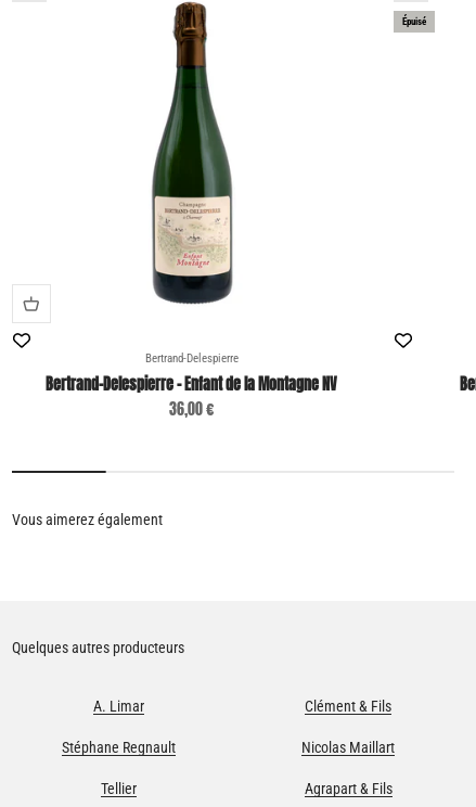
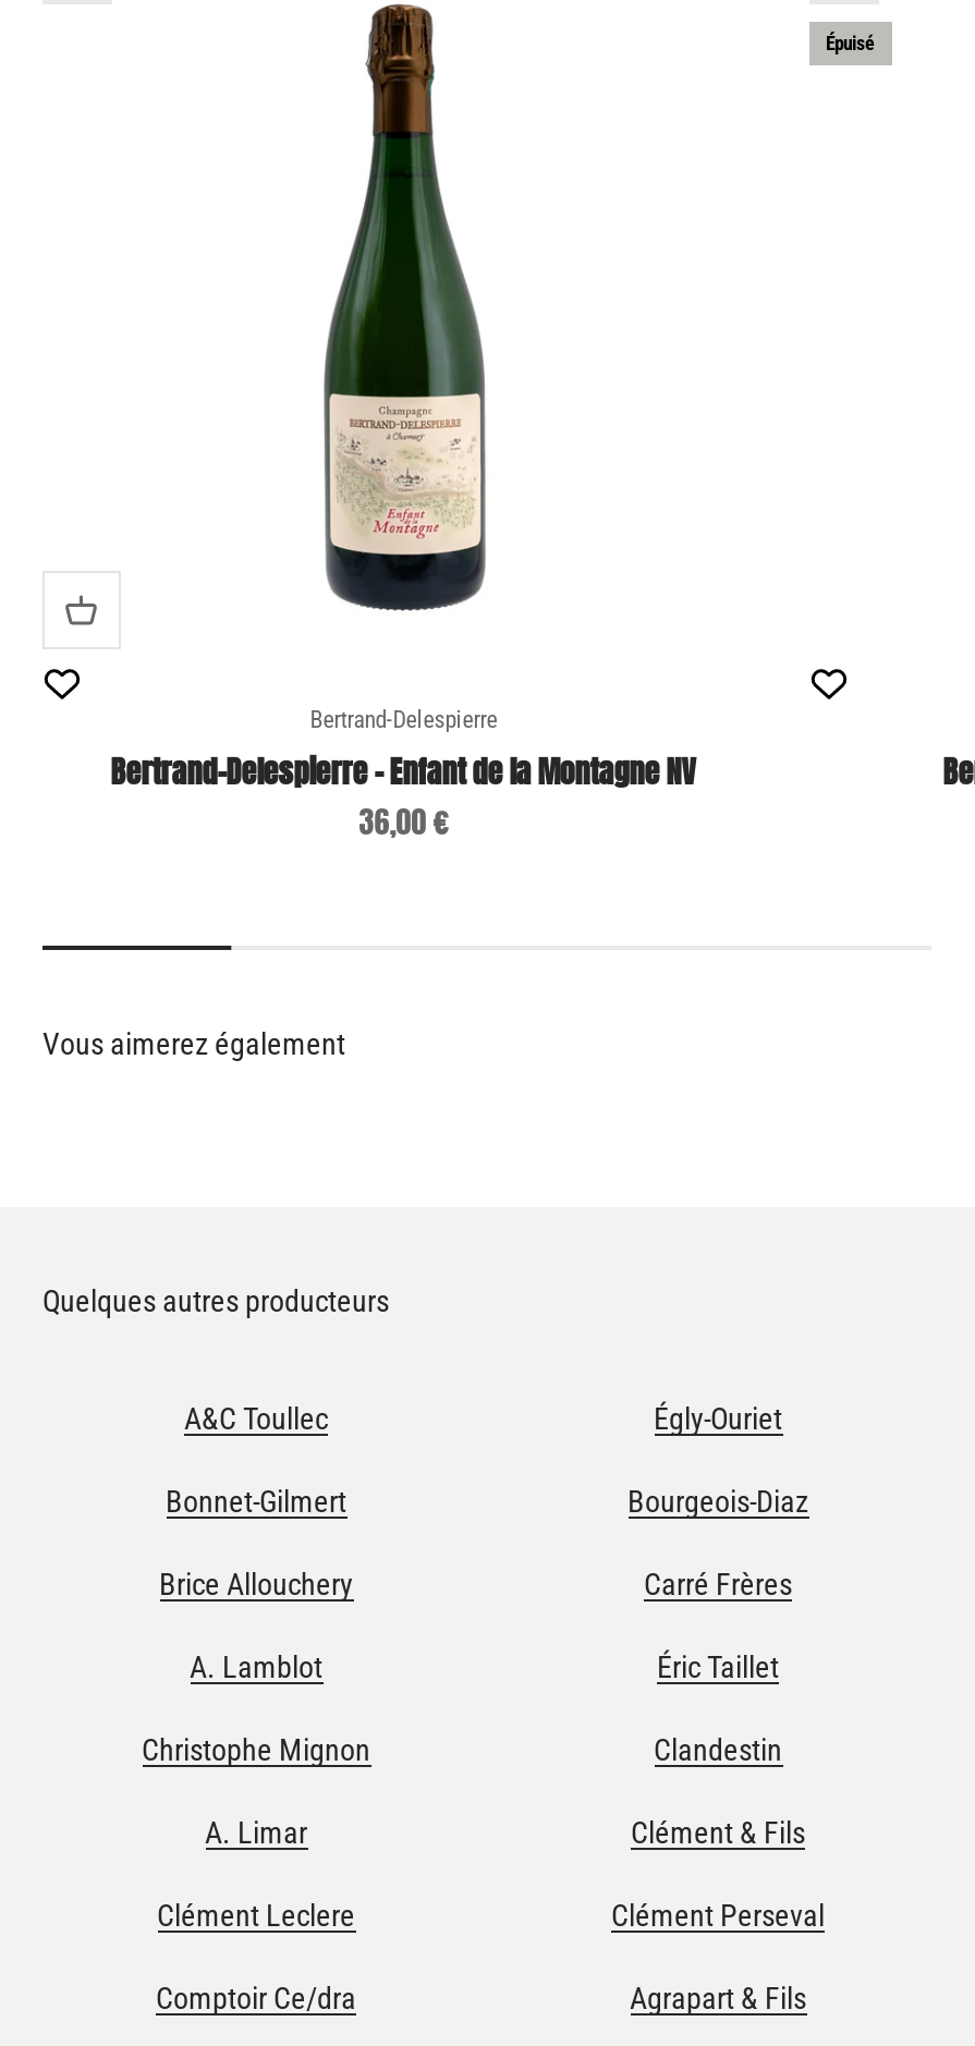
+ A&C Toullec
+ Égly-Ouriet
+ Bonnet-Gilmert
+ Bourgeois-Diaz
+ Brice Allouchery
+ Carré Frères
+ A. Lamblot
+ Éric Taillet
+ Christophe Mignon
+ Clandestin

- Stéphane Regnault
- Nicolas Maillart
+ Clément Leclere
+ Clément Perseval

- Tellier
+ Comptoir Ce/dra
